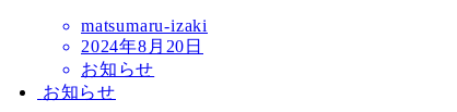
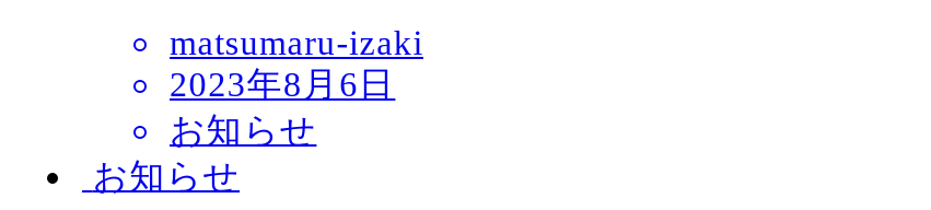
- 2024年8月20日
+ 2023年8月6日
